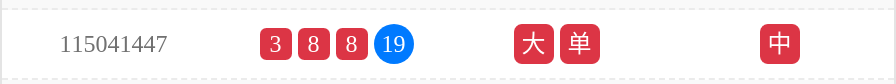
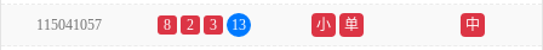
- 115041447
- 3
+ 115041057

- 8
- 19
- 大
+ 2
+ 3
+ 13
+ 小
